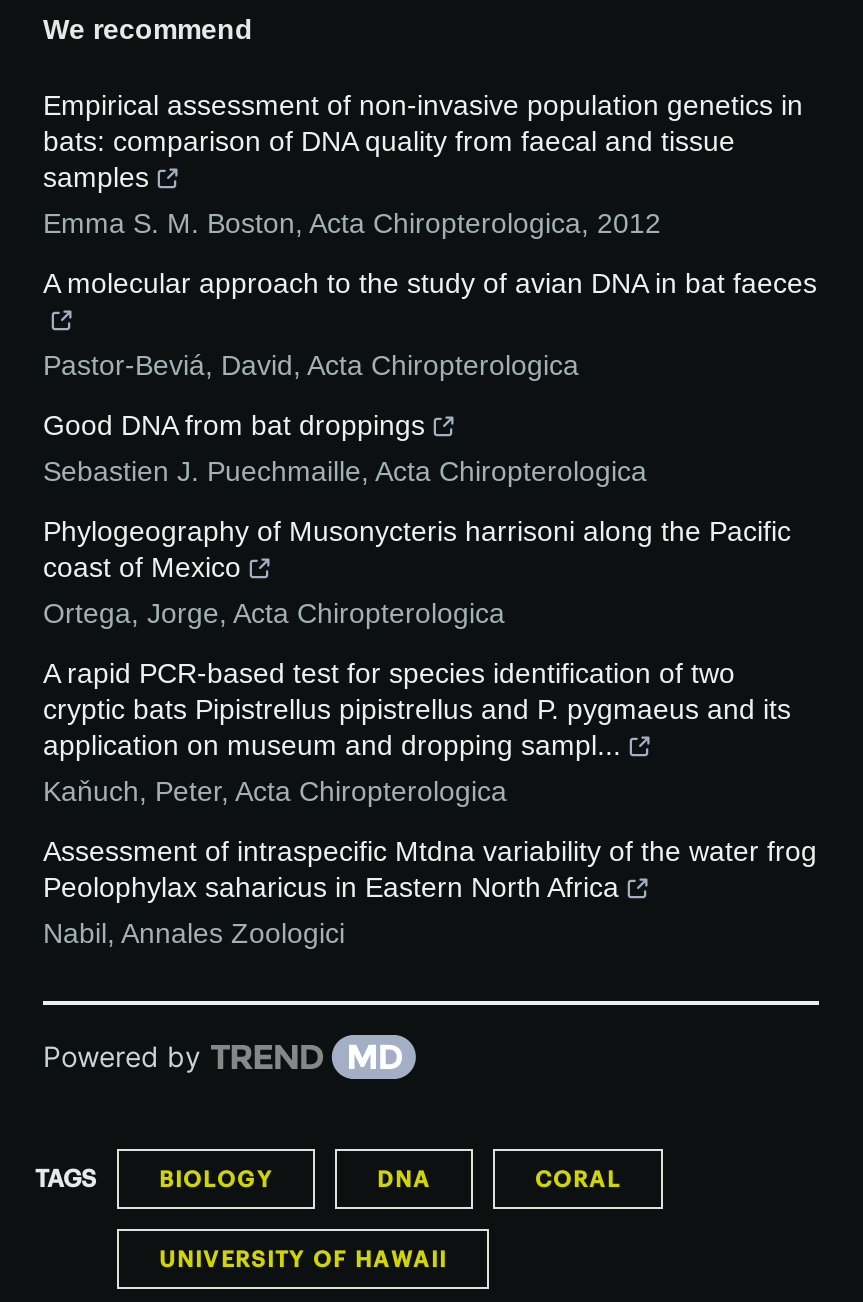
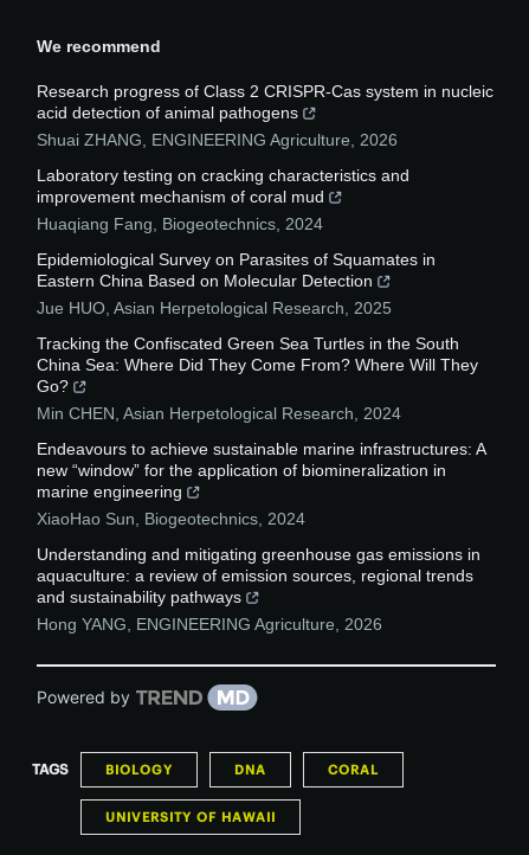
- Empirical assessment of non-invasive population genetics in
- bats: comparison of DNA quality from faecal and tissue
- samples
- Emma S. M. Boston, Acta Chiropterologica, 2012
- A molecular approach to the study of avian DNA in bat faeces
- Pastor-Beviá, David, Acta Chiropterologica
- Good DNA from bat droppings
- Sebastien J. Puechmaille, Acta Chiropterologica
- Phylogeography of Musonycteris harrisoni along the Pacific
- coast of Mexico
- Ortega, Jorge, Acta Chiropterologica
- A rapid PCR-based test for species identification of two
- cryptic bats Pipistrellus pipistrellus and P. pygmaeus and its
- application on museum and dropping sampl...
- Kaňuch, Peter, Acta Chiropterologica
- Assessment of intraspecific Mtdna variability of the water frog
- Peolophylax saharicus in Eastern North Africa
- Nabil, Annales Zoologici
+ Research progress of Class 2 CRISPR-Cas system in nucleic
+ acid detection of animal pathogens
+ Shuai ZHANG, ENGINEERING Agriculture, 2026
+ Laboratory testing on cracking characteristics and
+ improvement mechanism of coral mud
+ Huaqiang Fang, Biogeotechnics, 2024
+ Epidemiological Survey on Parasites of Squamates in
+ Eastern China Based on Molecular Detection
+ Jue HUO, Asian Herpetological Research, 2025
+ Tracking the Confiscated Green Sea Turtles in the South
+ China Sea: Where Did They Come From? Where Will They
+ Go?
+ Min CHEN, Asian Herpetological Research, 2024
+ Endeavours to achieve sustainable marine infrastructures: A
+ new “window” for the application of biomineralization in
+ marine engineering
+ XiaoHao Sun, Biogeotechnics, 2024
+ Understanding and mitigating greenhouse gas emissions in
+ aquaculture: a review of emission sources, regional trends
+ and sustainability pathways
+ Hong YANG, ENGINEERING Agriculture, 2026
